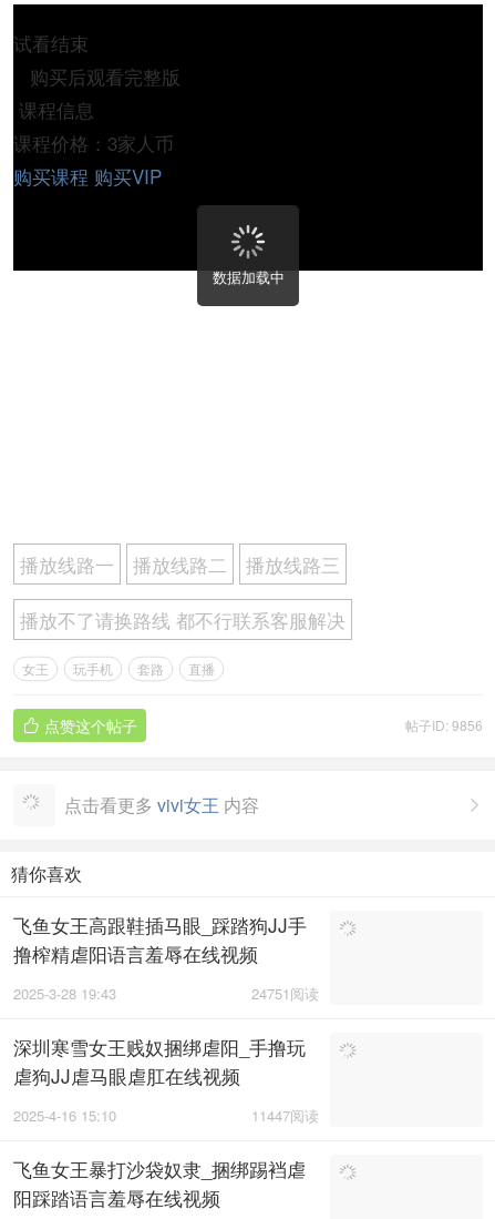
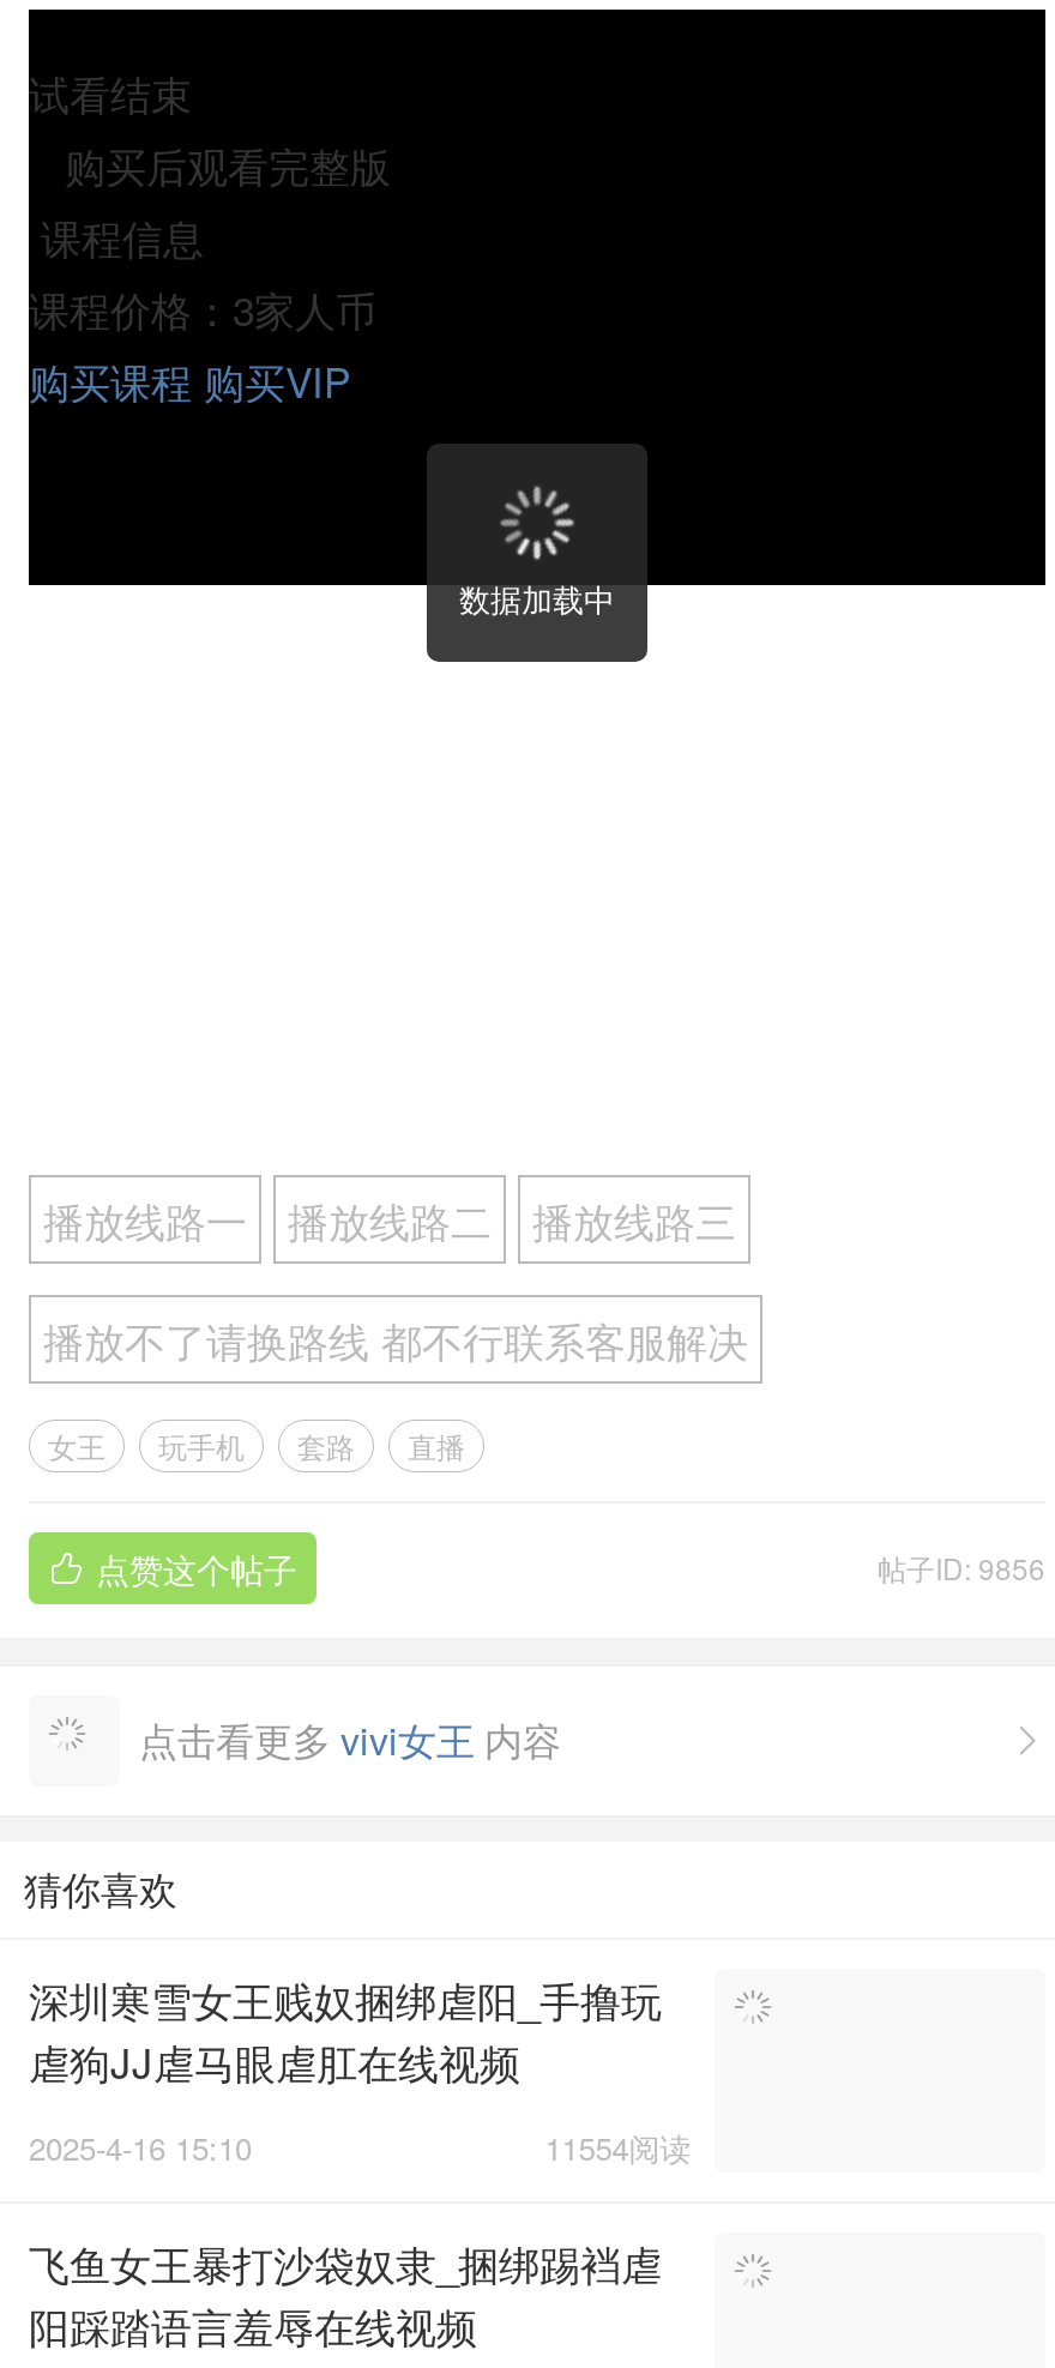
- 飞鱼女王高跟鞋插马眼_踩踏狗JJ手
- 撸榨精虐阳语言羞辱在线视频
- 24751阅读
- 2025-3-28 19:43

- 11447阅读
+ 11554阅读
